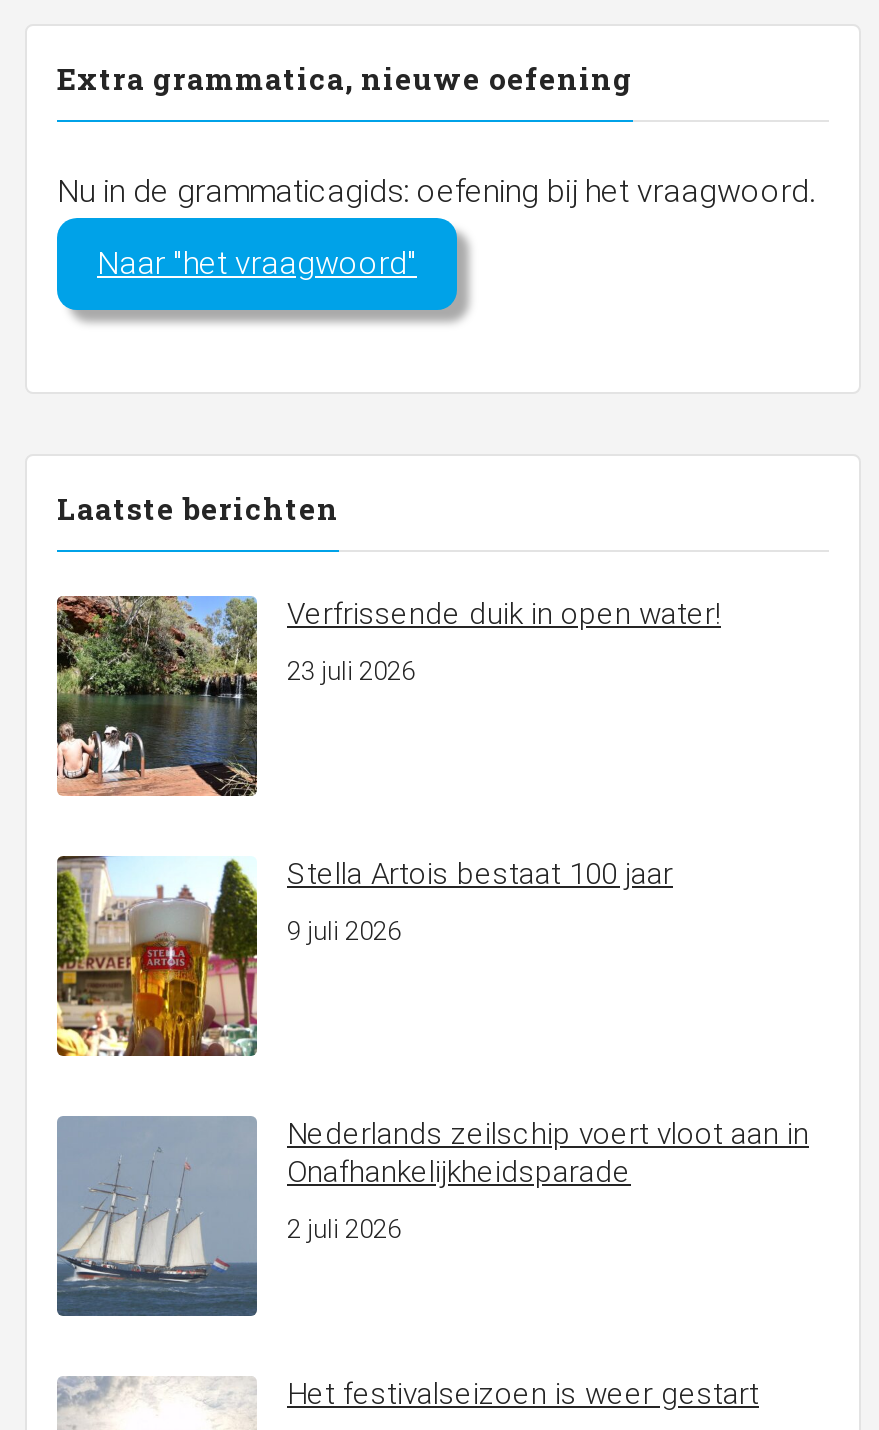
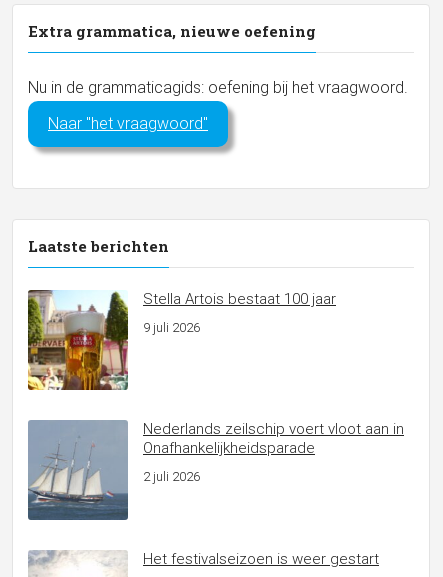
- [image]
- Verfrissende duik in open water!
- 23 juli 2026
